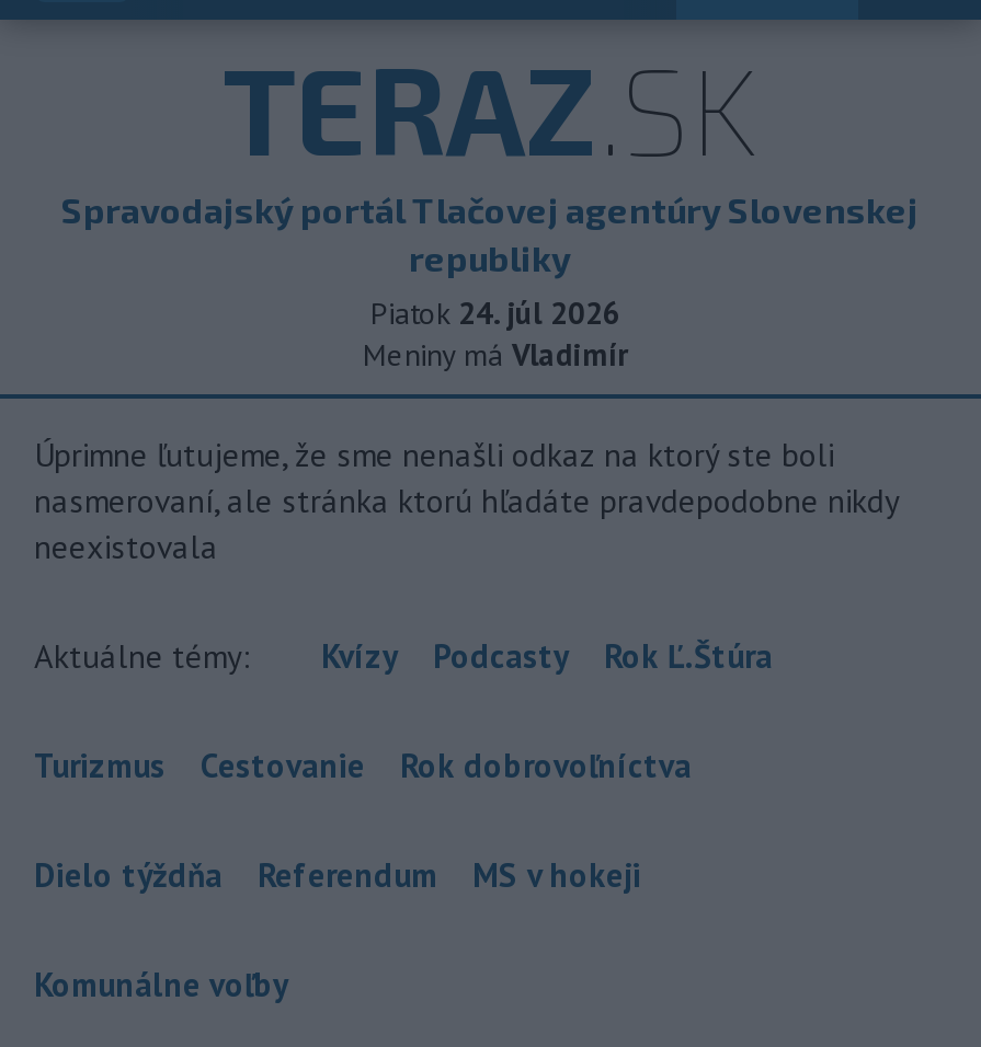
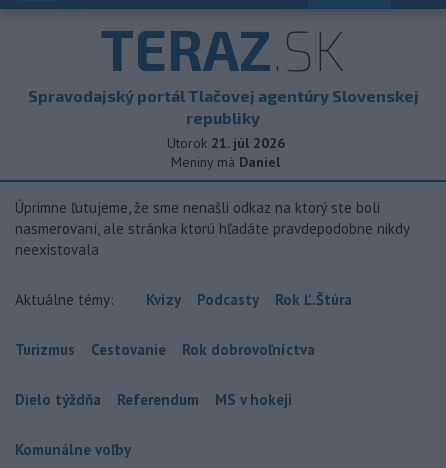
- Piatok 24. júl 2026
+ Utorok 21. júl 2026

- Meniny má Vladimír
+ Meniny má Daniel
